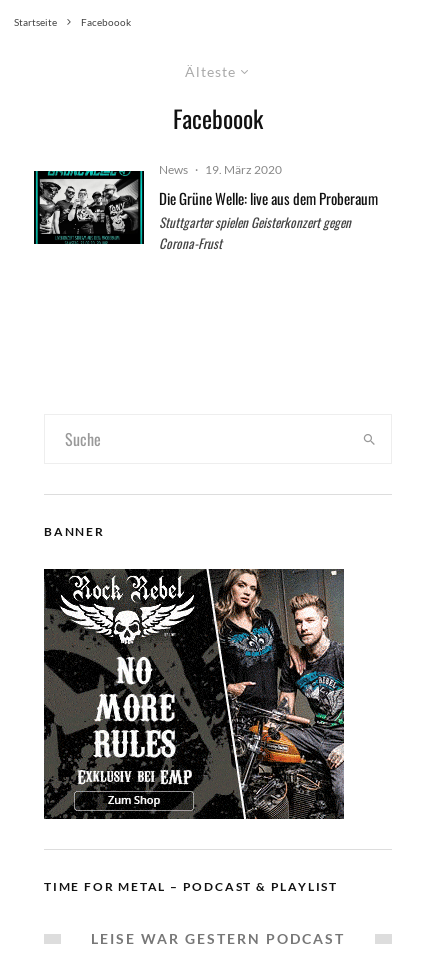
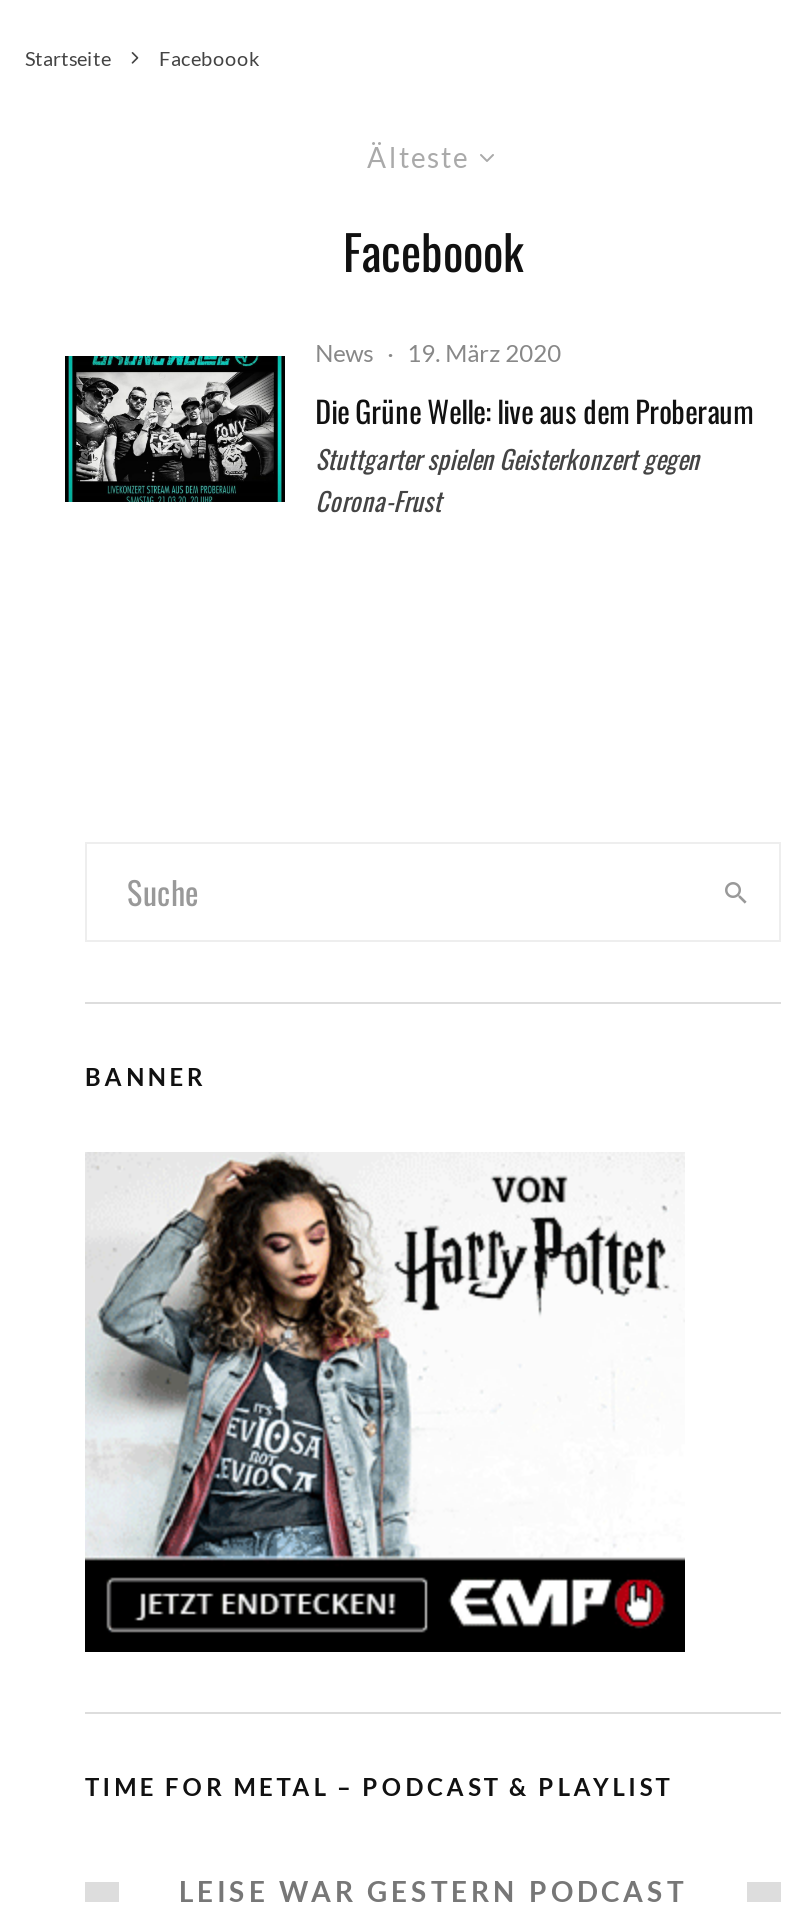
- [image]
+ [image]
